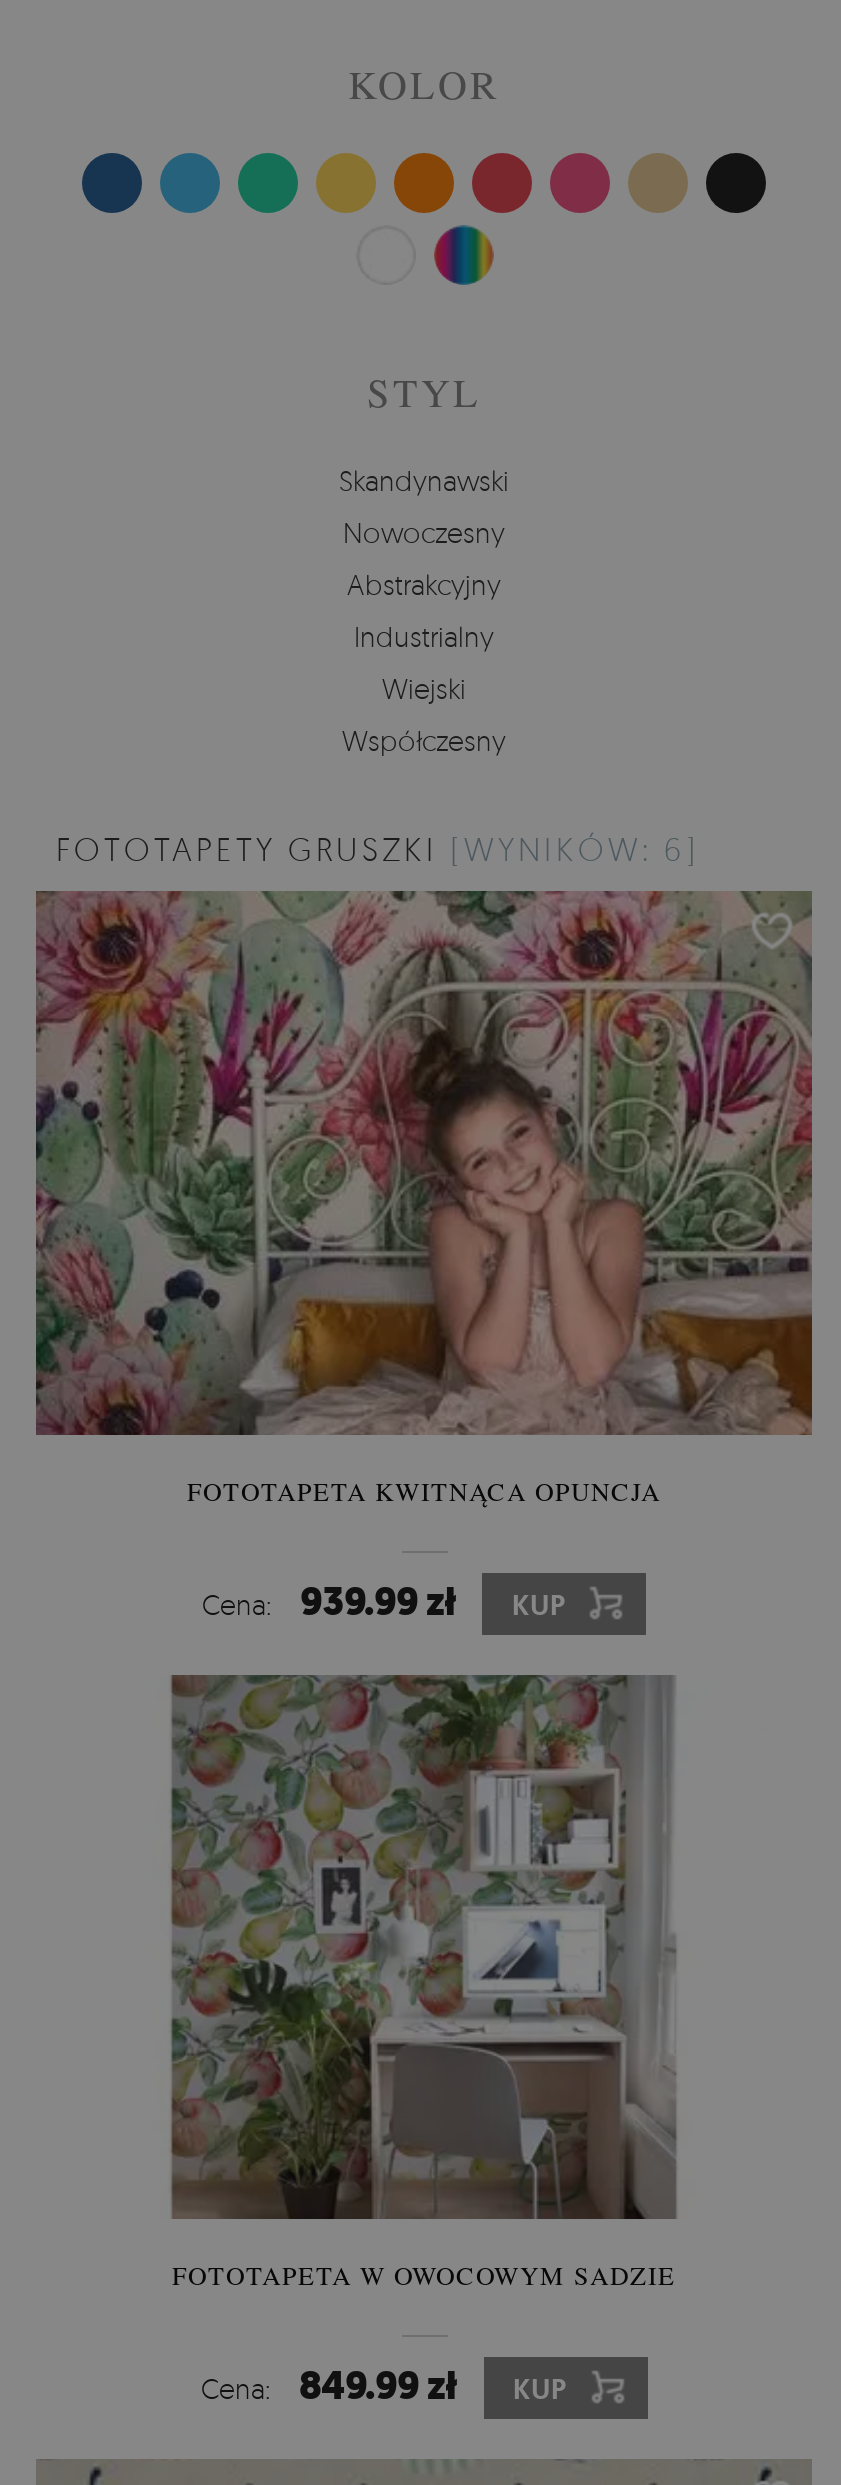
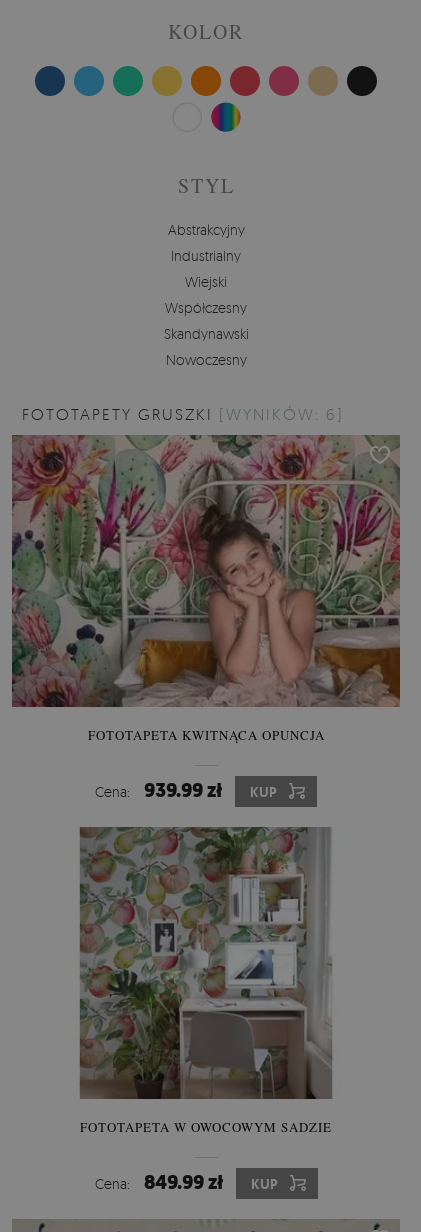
moved down: Skandynawski | Nowoczesny

moved up: Abstrakcyjny | Industrialny | Wiejski | Współczesny
